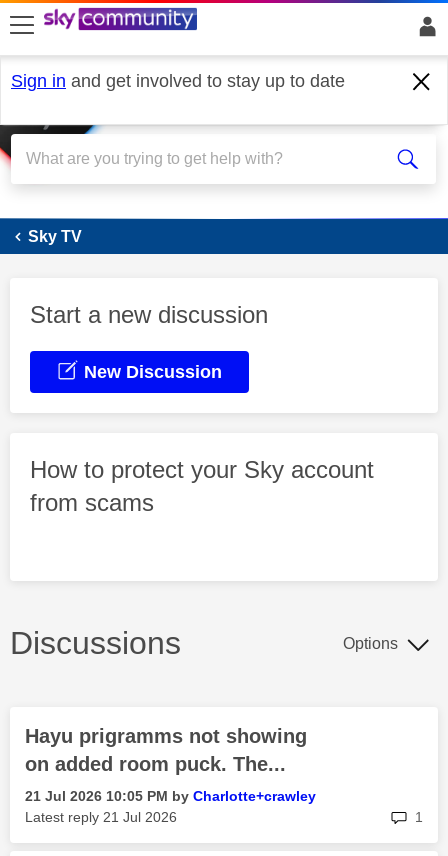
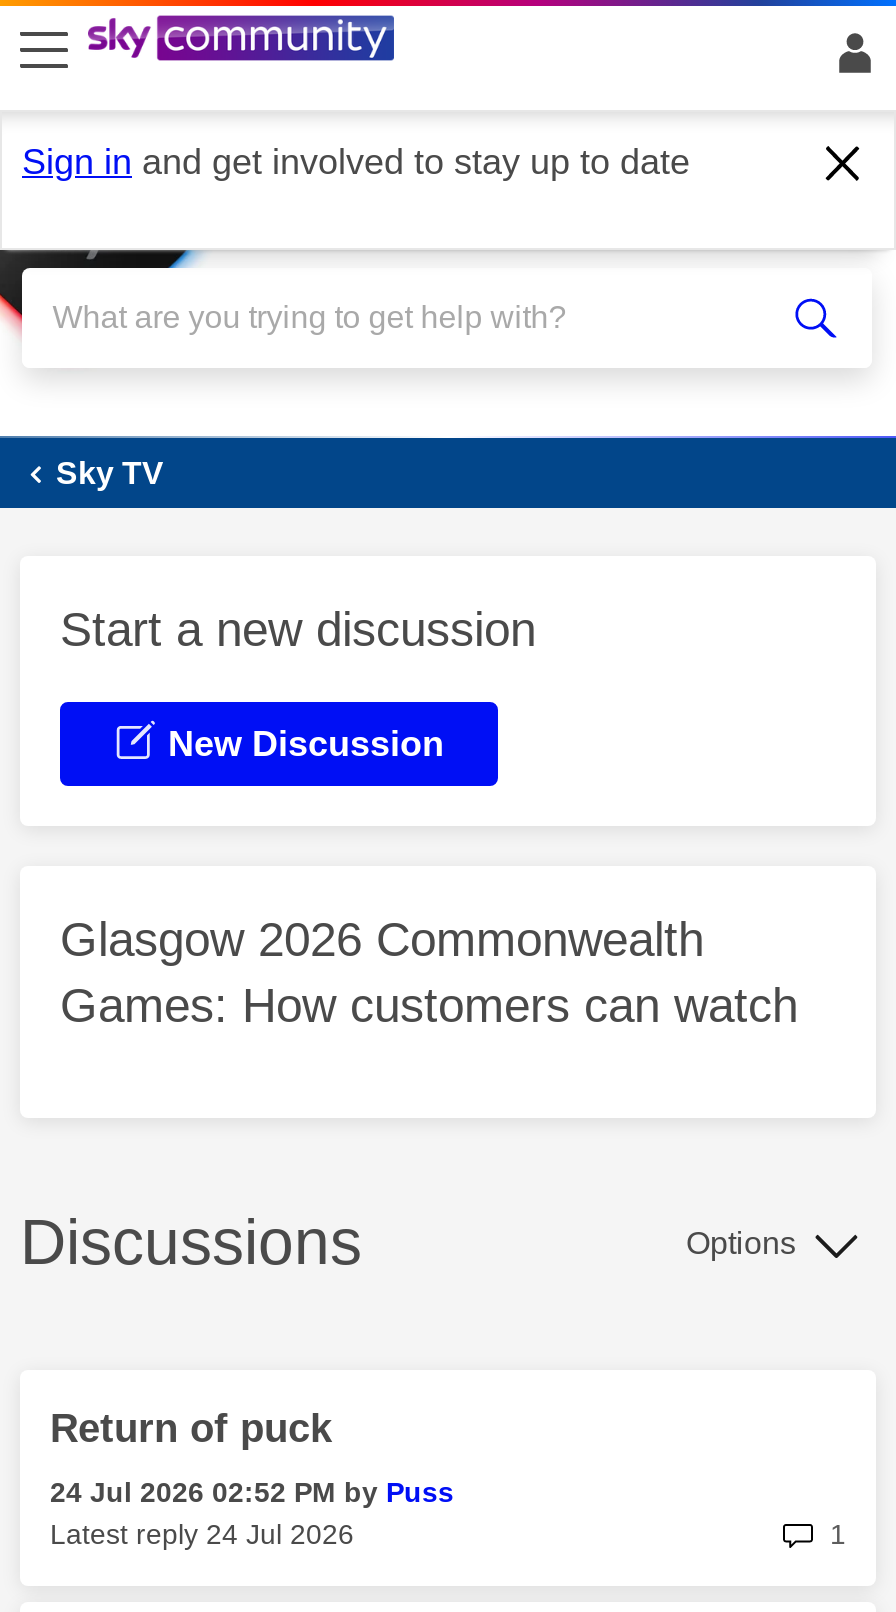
- How to protect your Sky account
- from scams
+ Glasgow 2026 Commonwealth
+ Games: How customers can watch

- Hayu prigramms not showing
- on added room puck. The...
+ Return of puck

- 21 Jul 2026 10:05 PM by Charlotte+crawley
- Latest reply 21 Jul 2026
+ 24 Jul 2026 02:52 PM by Puss
+ Latest reply 24 Jul 2026
